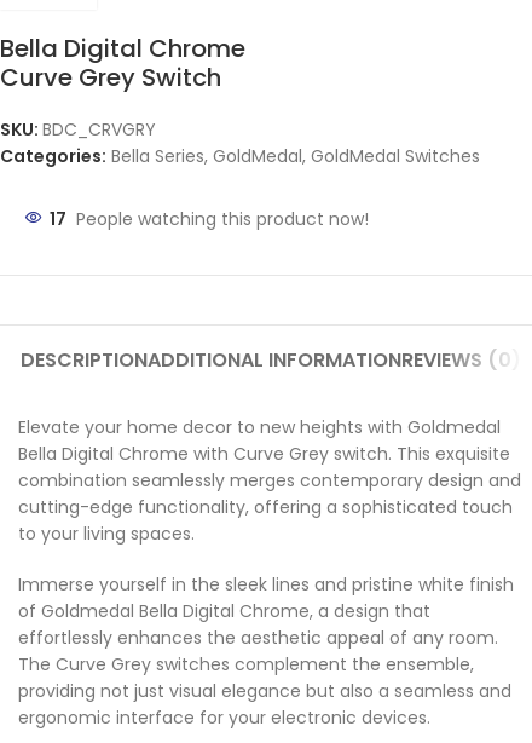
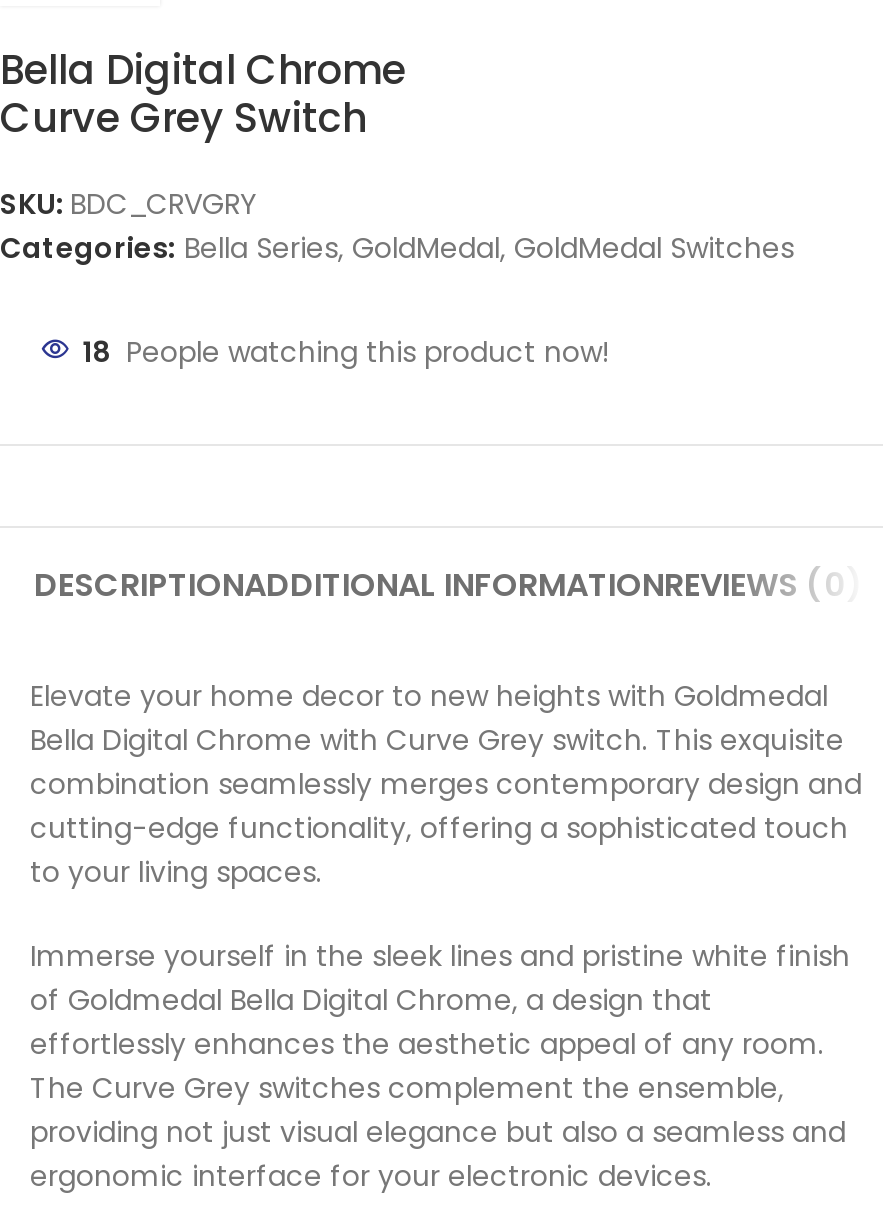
- 17 People watching this product now!
+ 18 People watching this product now!
